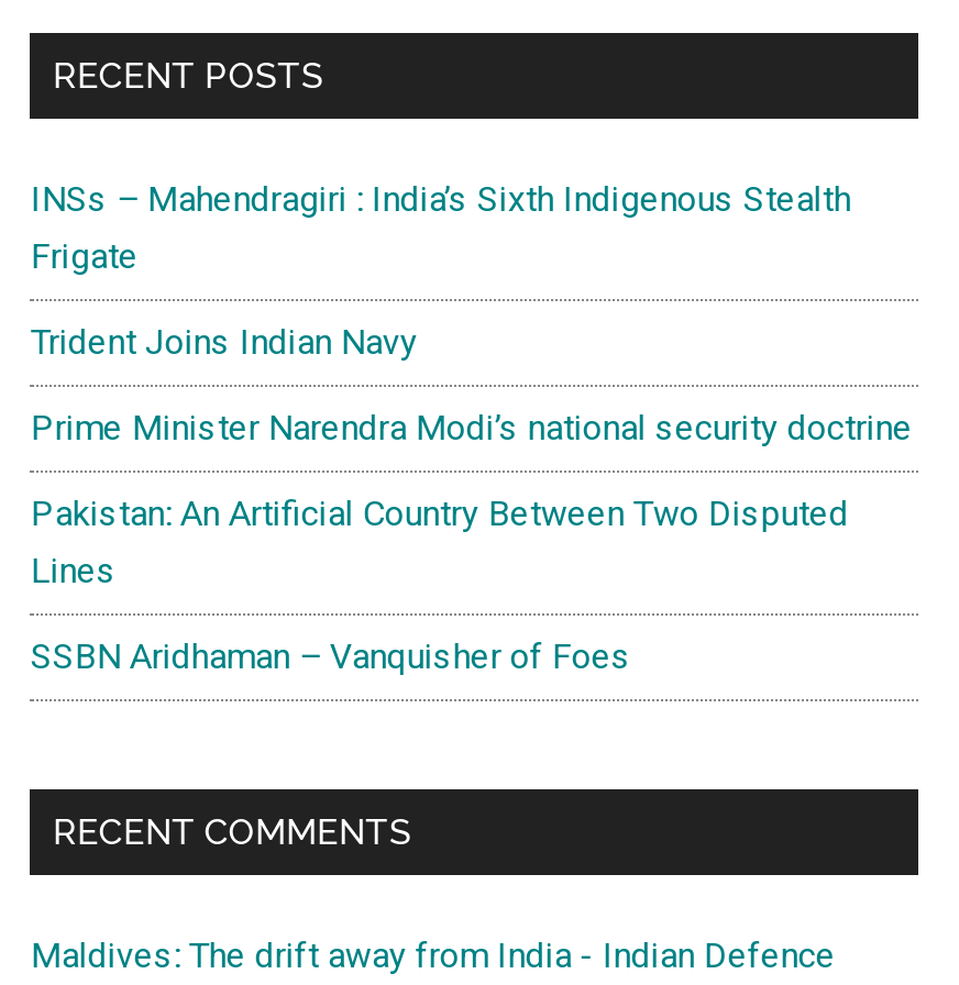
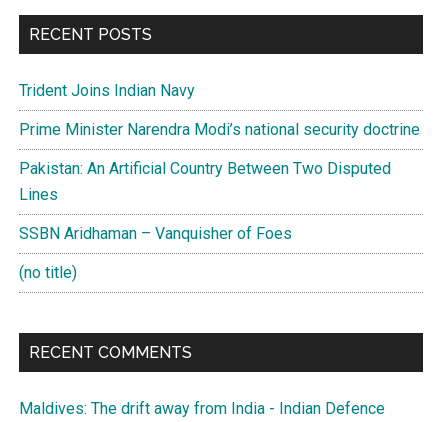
- INSs – Mahendragiri : India’s Sixth Indigenous Stealth
- Frigate

moved up: Trident Joins Indian Navy | Prime Minister Narendra Modi’s national security doctrine | Pakistan: An Artificial Country Between Two Disputed | Lines | SSBN Aridhaman – Vanquisher of Foes

+ (no title)
